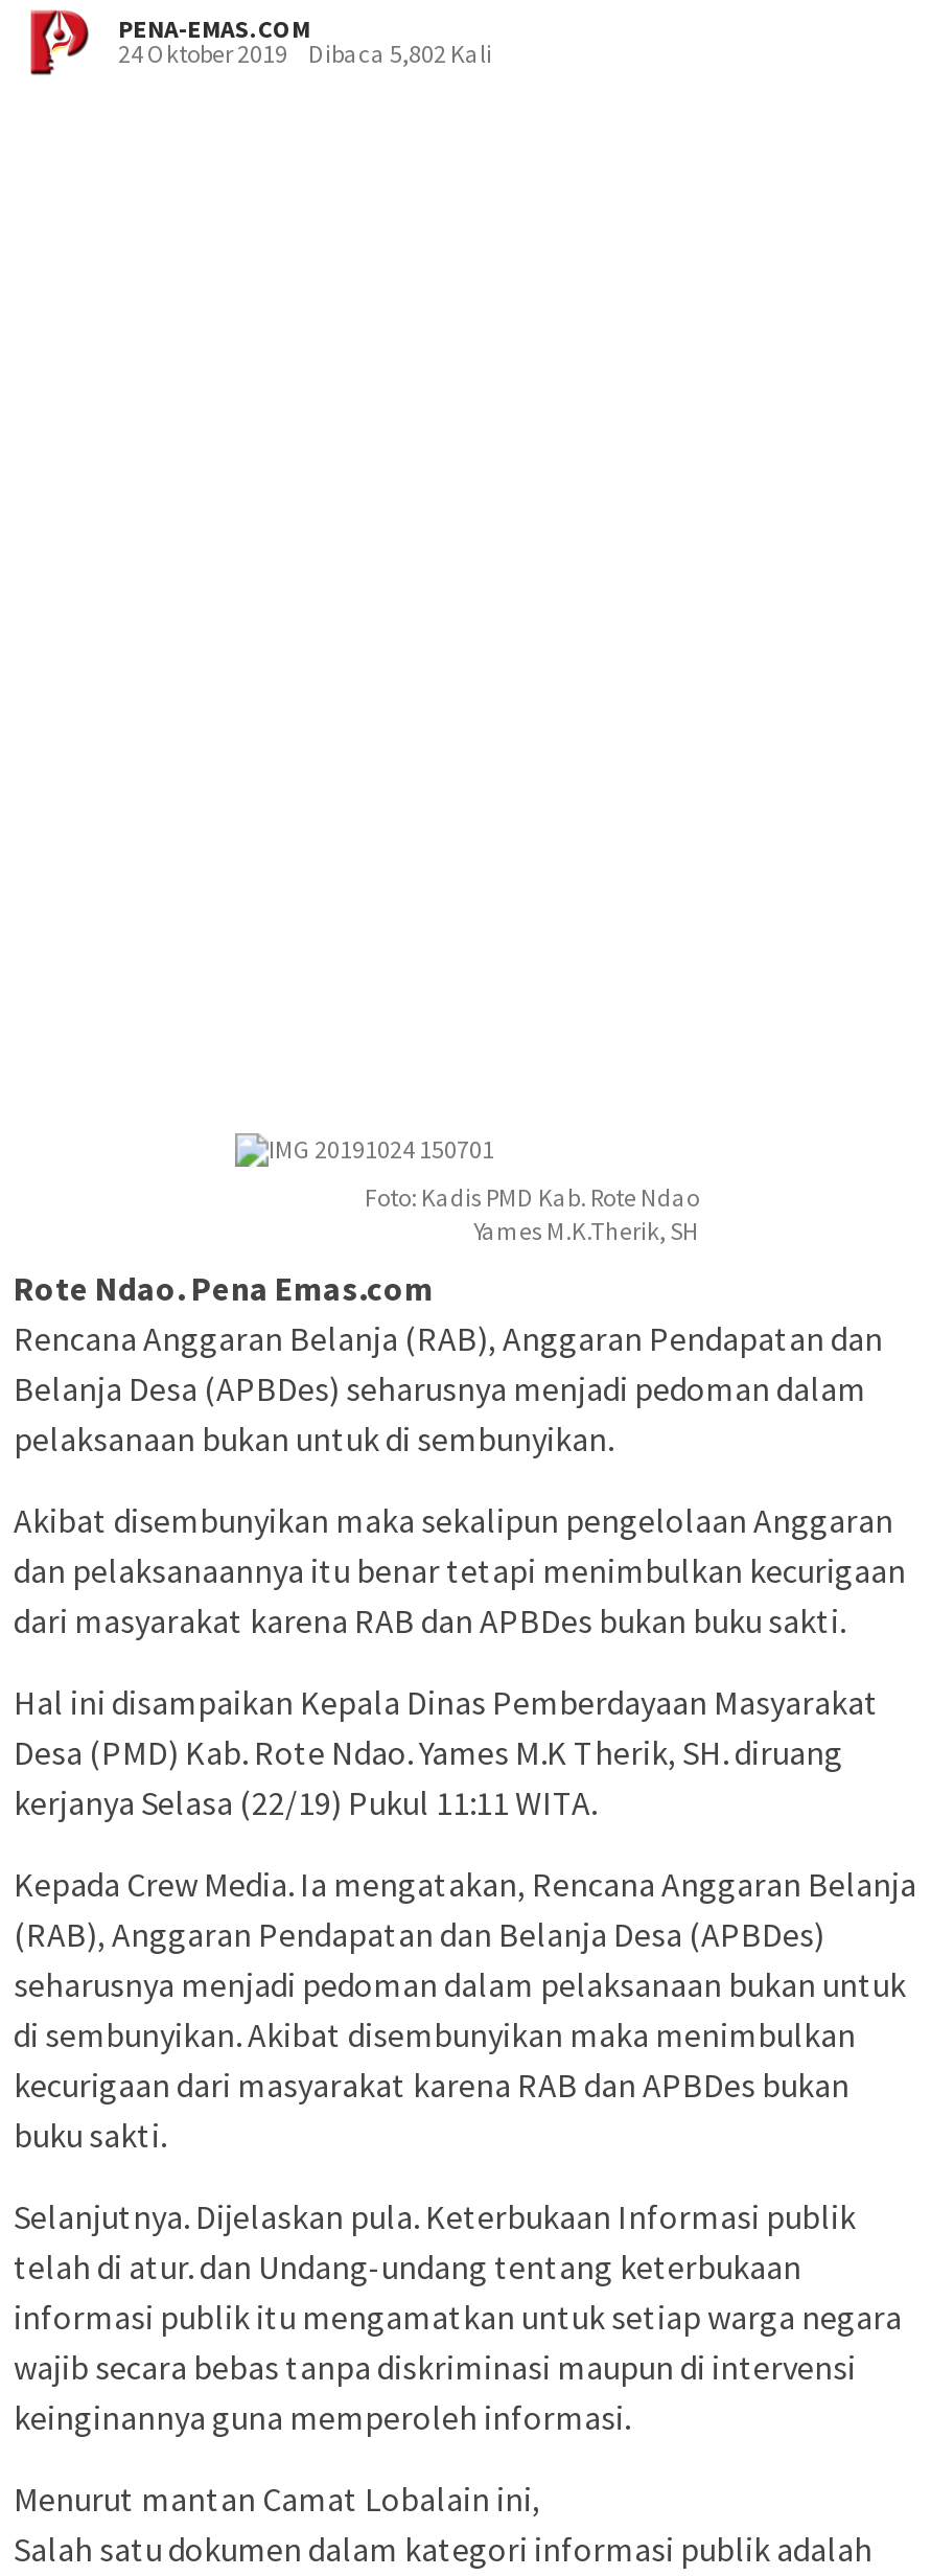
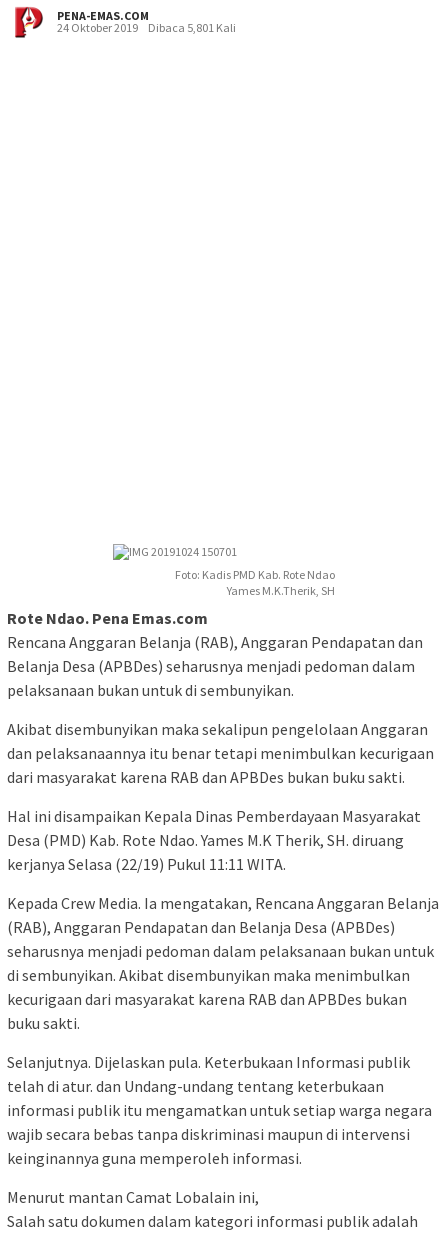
- 24 Oktober 2019 Dibaca 5,802 Kali
+ 24 Oktober 2019 Dibaca 5,801 Kali
